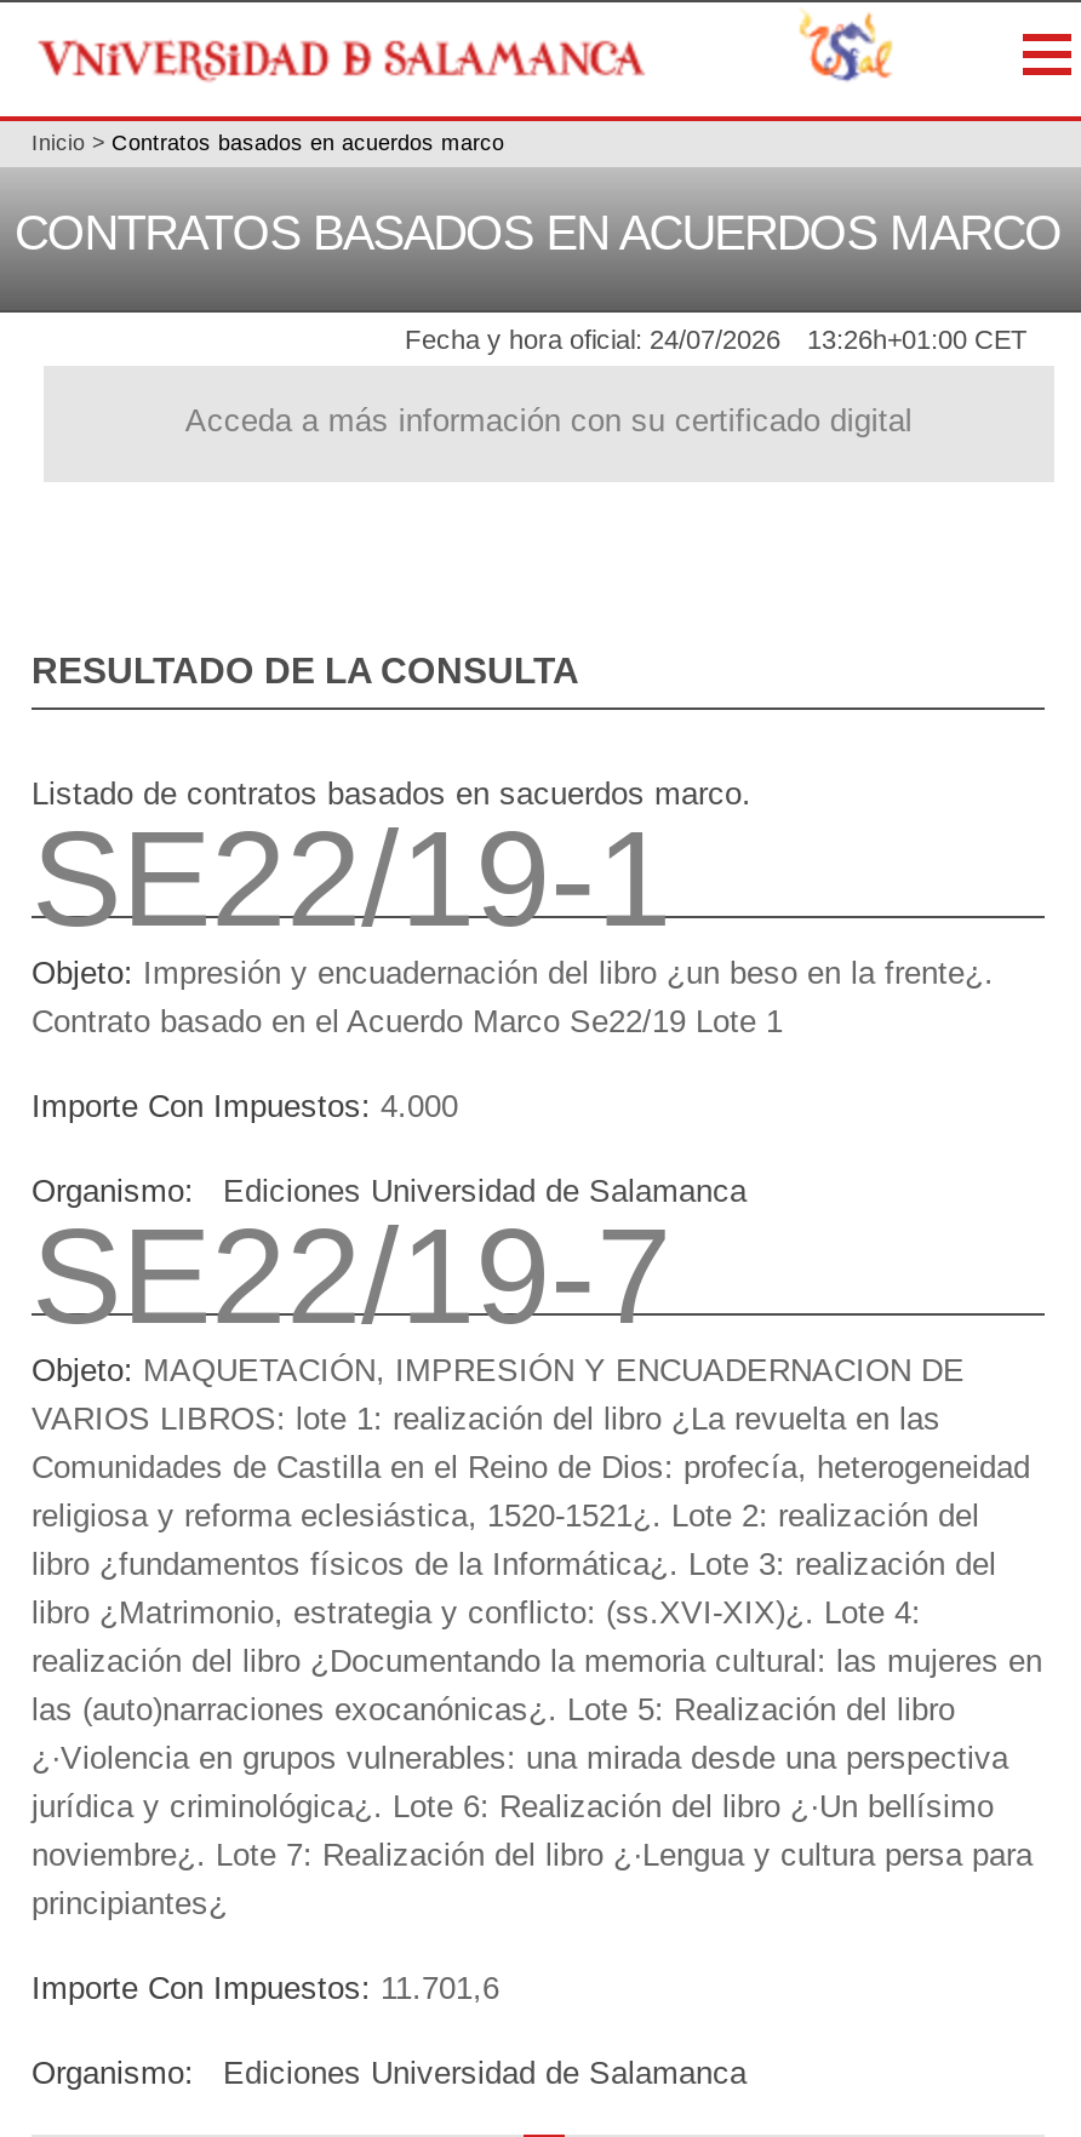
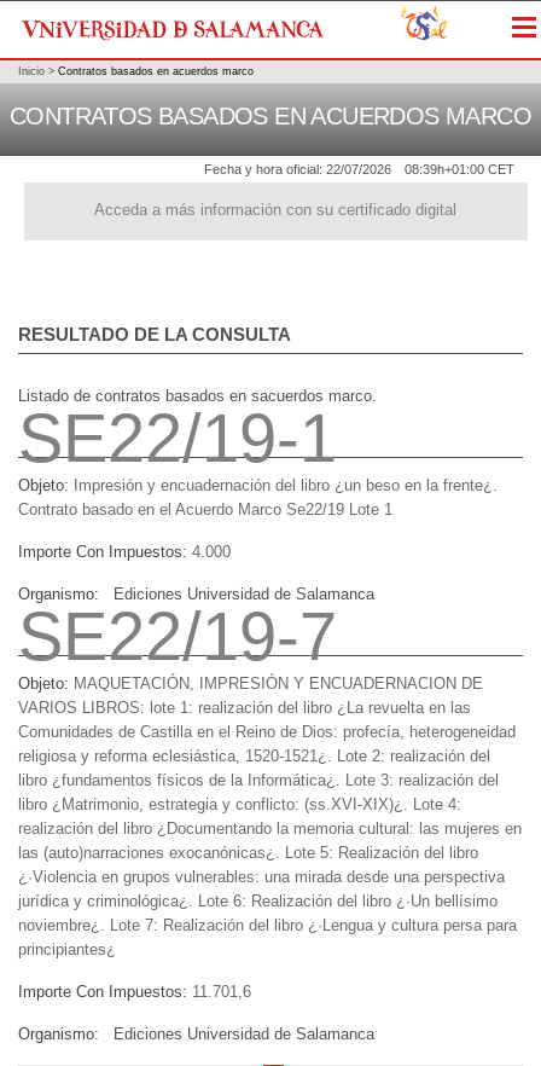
- Fecha y hora oficial: 24/07/2026
+ Fecha y hora oficial: 22/07/2026

- 13:26h+01:00 CET
+ 08:39h+01:00 CET
